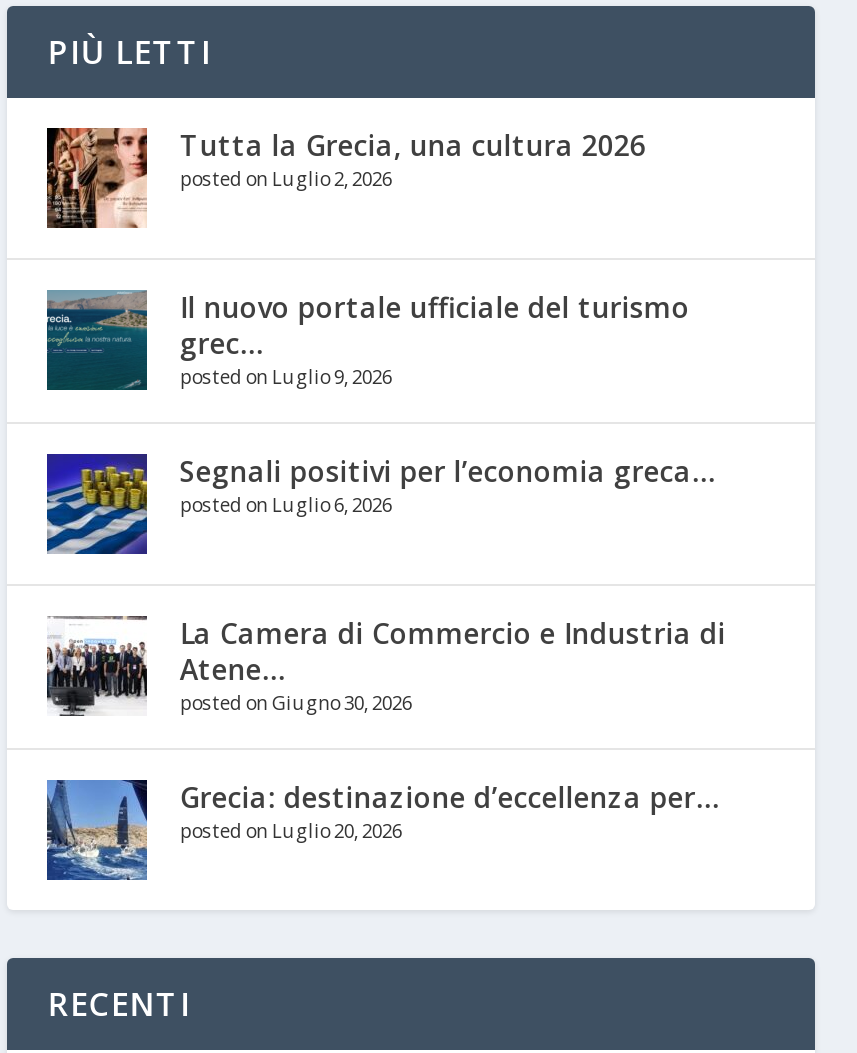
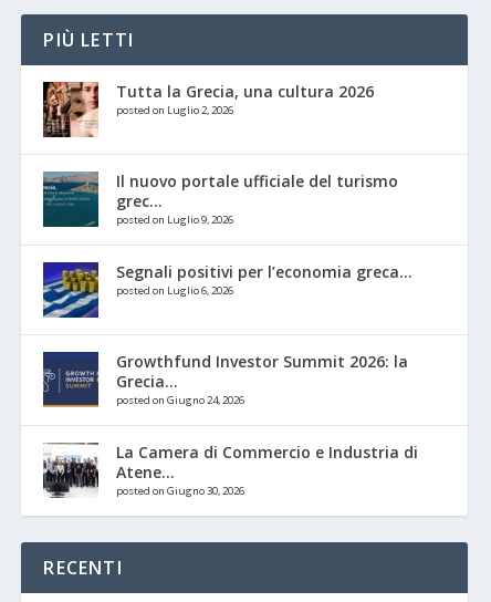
+ [image]
+ Growthfund Investor Summit 2026: la
+ Grecia...
+ posted on Giugno 24, 2026

moved down: [image] | La Camera di Commercio e Industria di | Atene... | posted on Giugno 30, 2026

- [image]
- Grecia: destinazione d’eccellenza per...
- posted on Luglio 20, 2026
